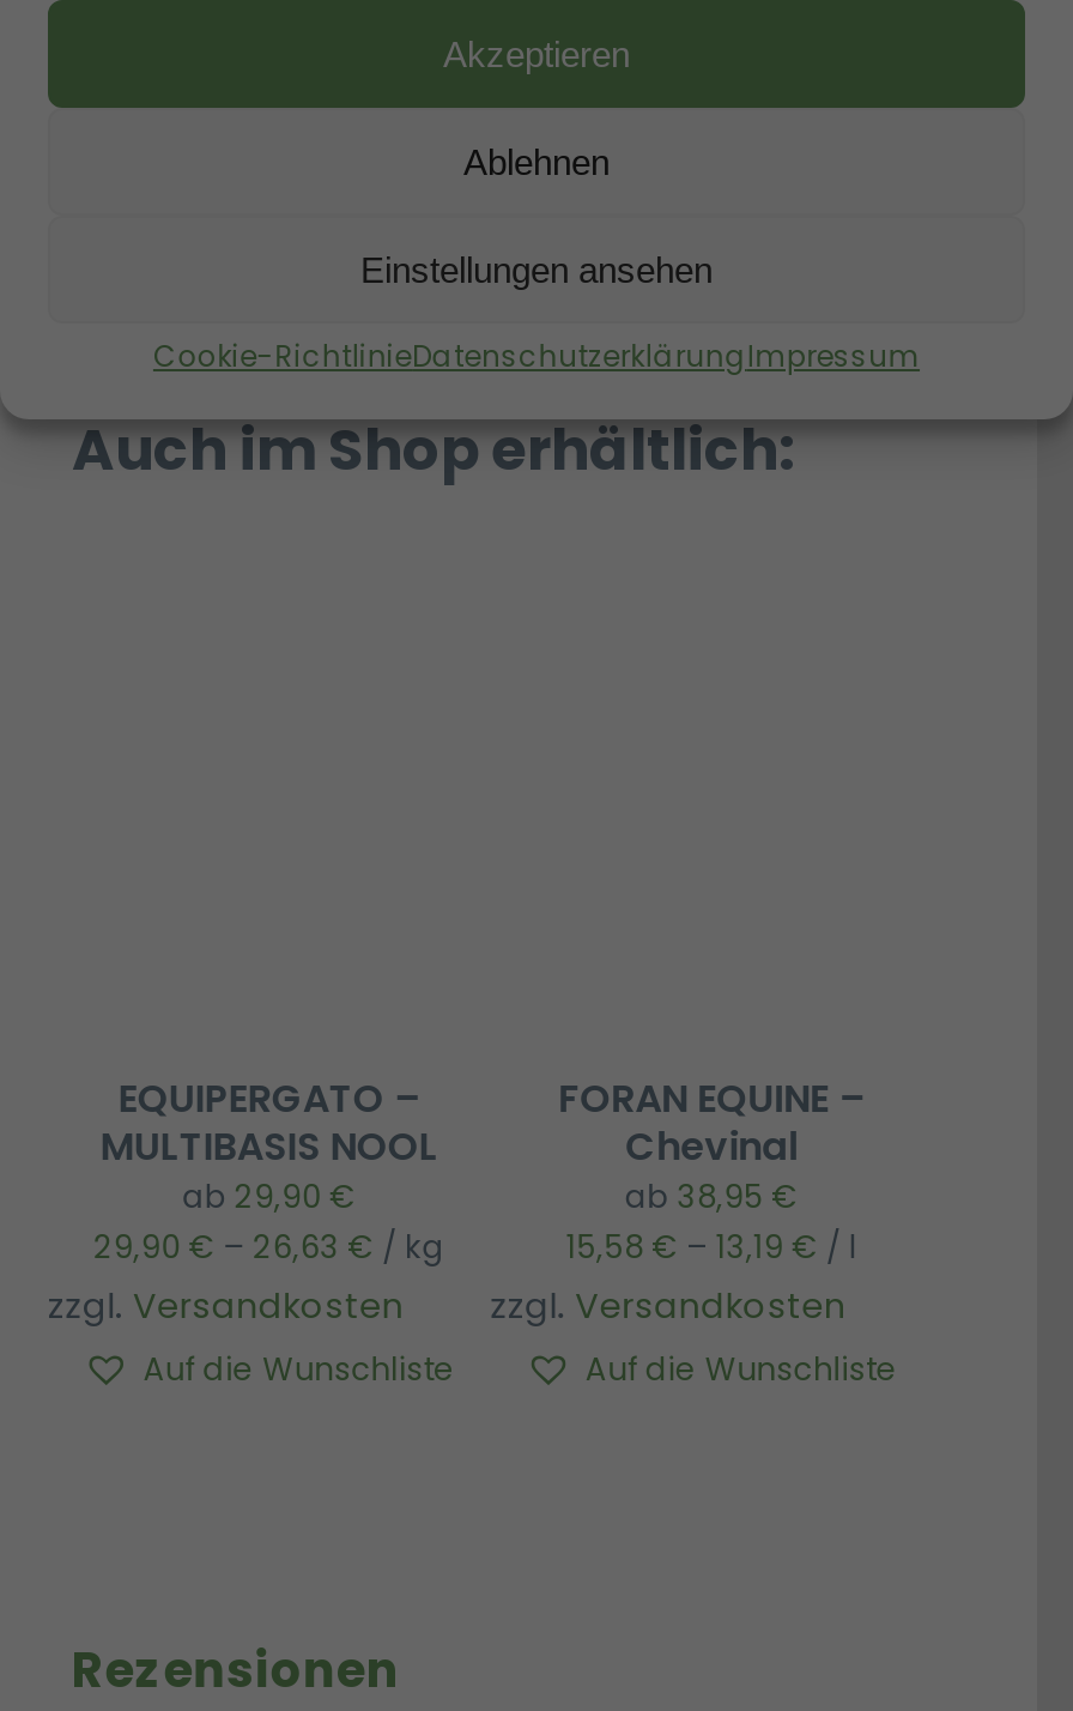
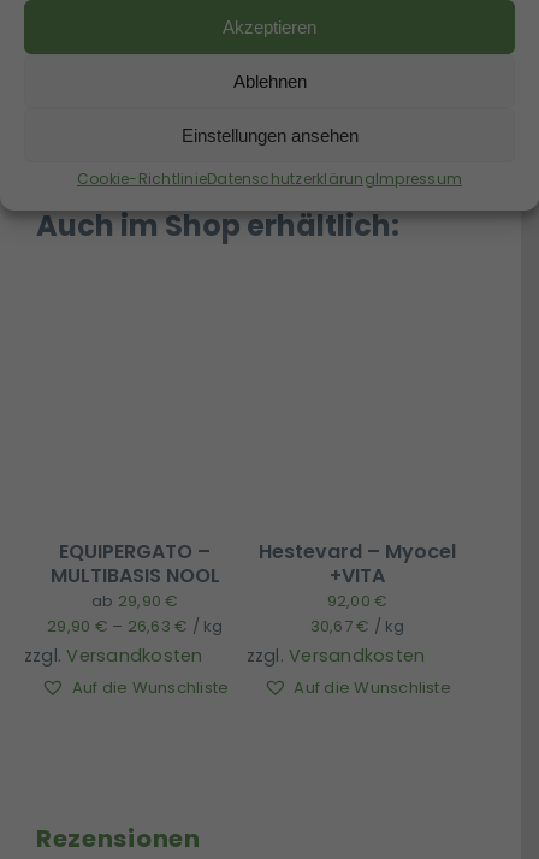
- FORAN EQUINE –
- Chevinal
- ab 38,95 €
- 15,58 €– 13,19 €/ l
+ Hestevard – Myocel
+ +VITA
+ 92,00 €
+ 30,67€/ kg
